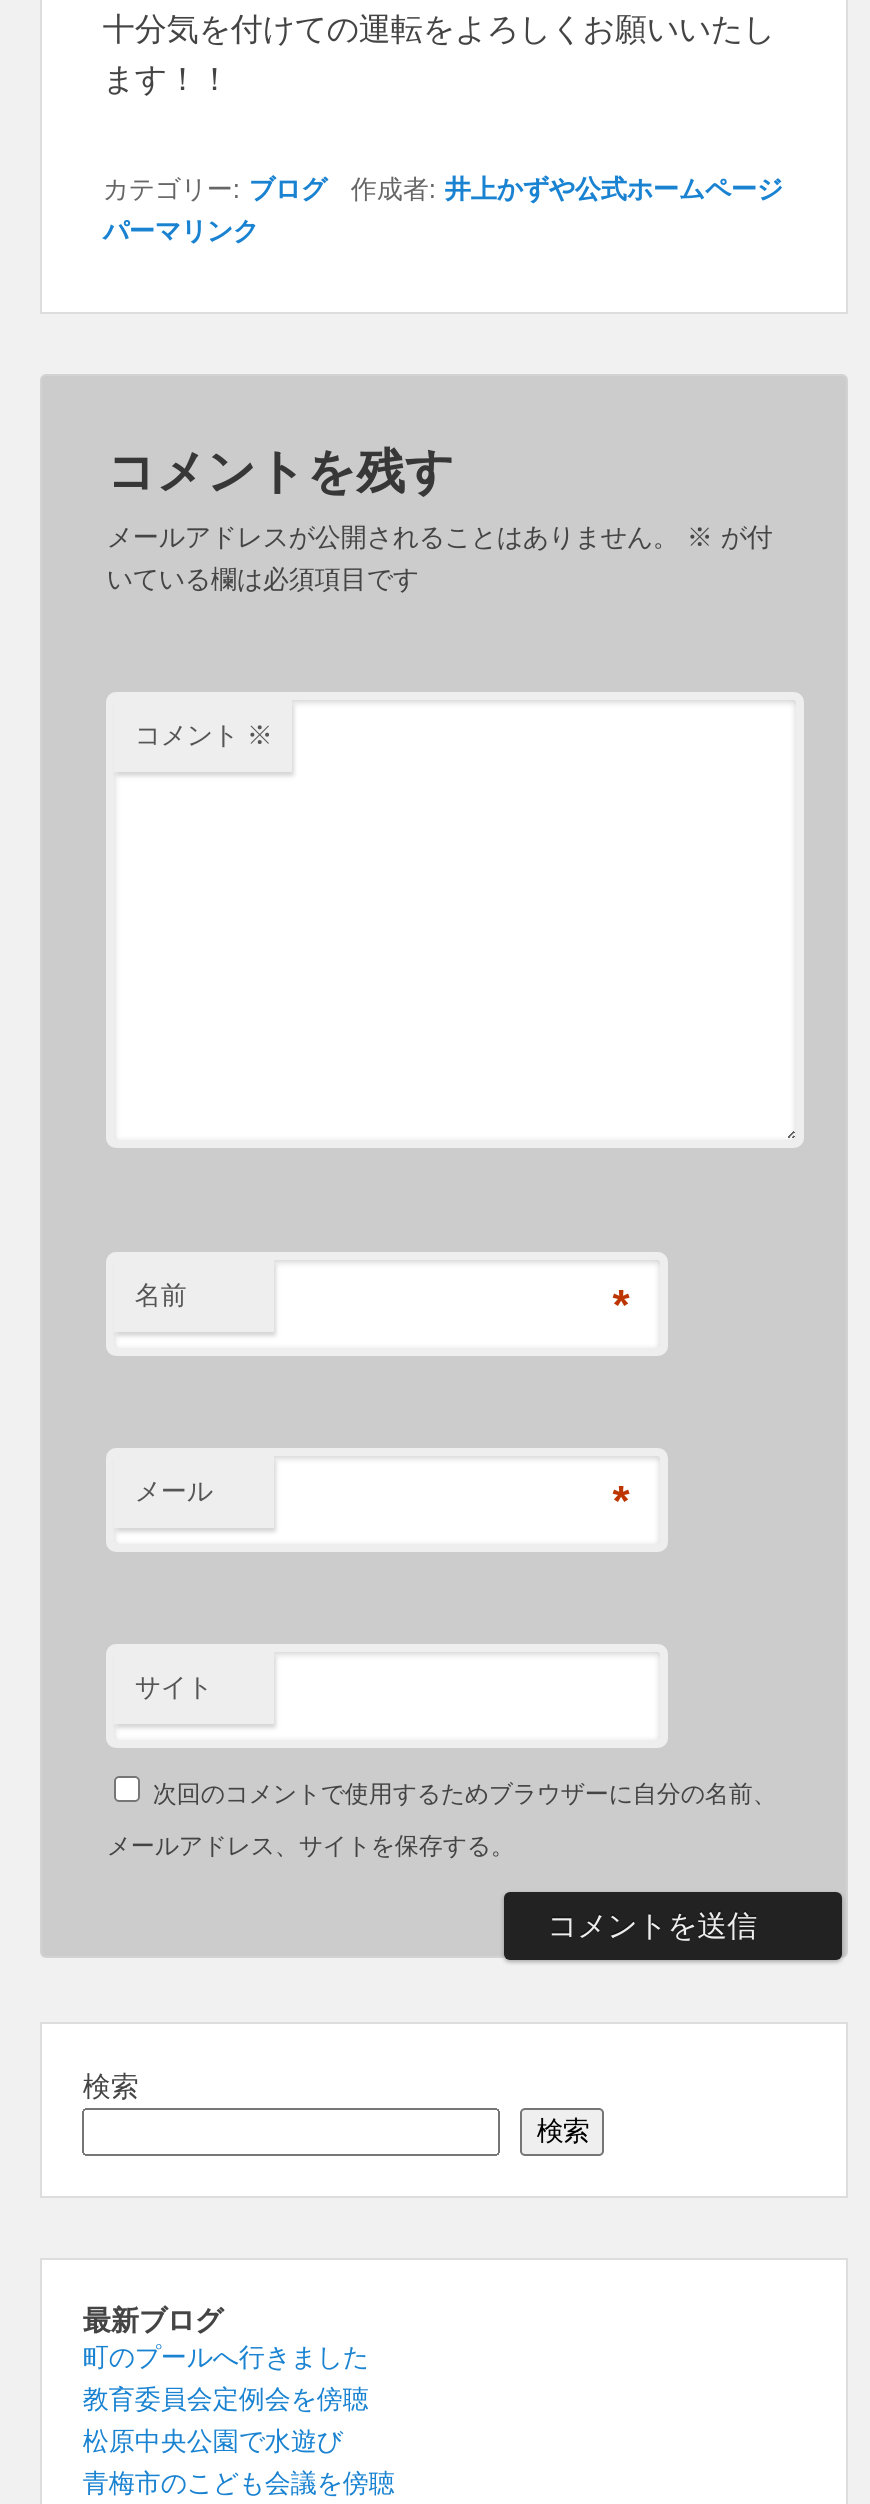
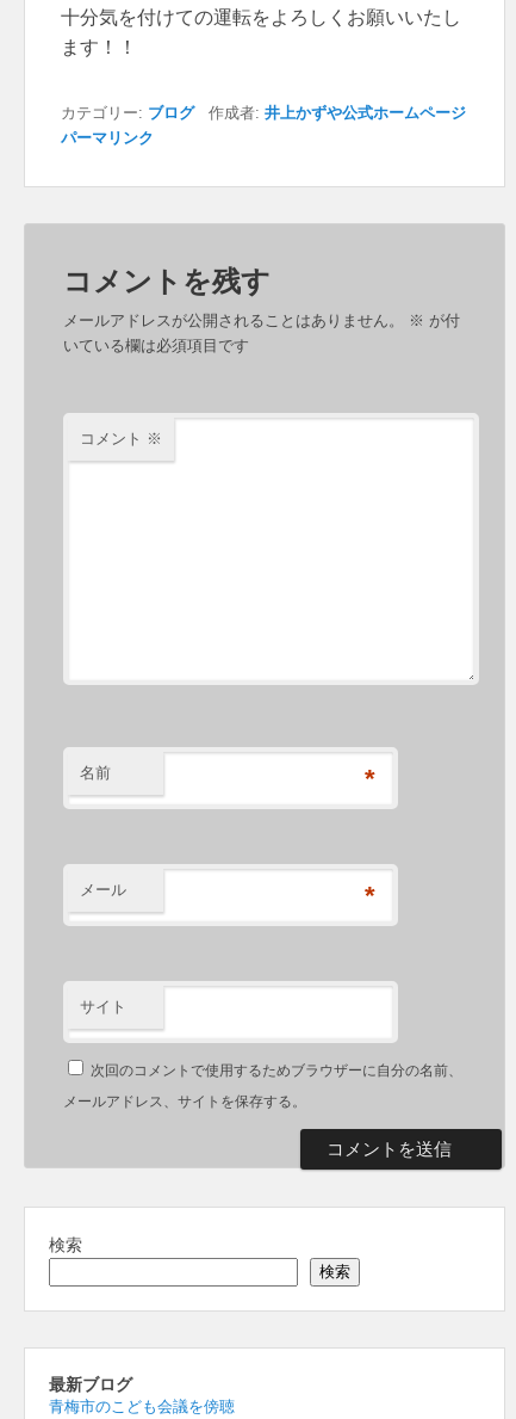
- 町のプールへ行きました
- 教育委員会定例会を傍聴
- 松原中央公園で水遊び
